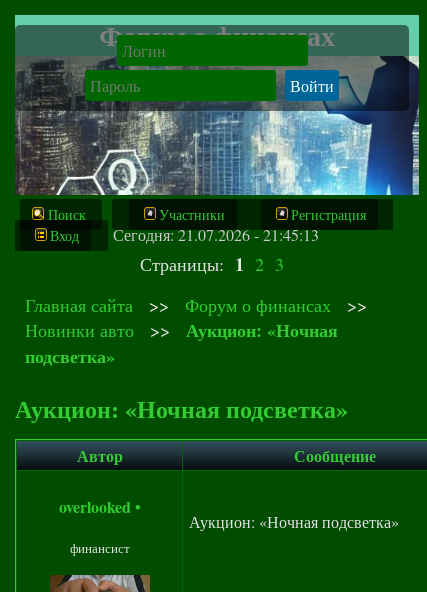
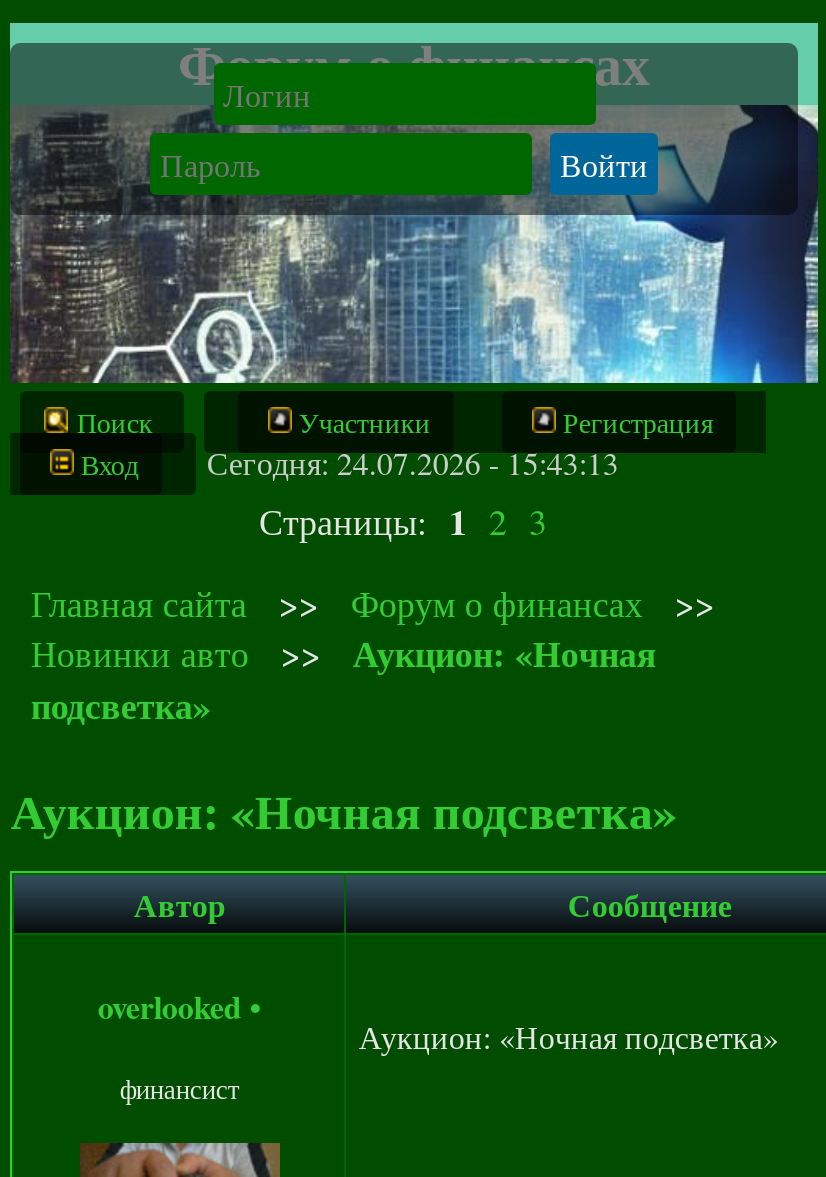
- Вход Сегодня: 21.07.2026 - 21:45:13
+ Вход Сегодня: 24.07.2026 - 15:43:13
